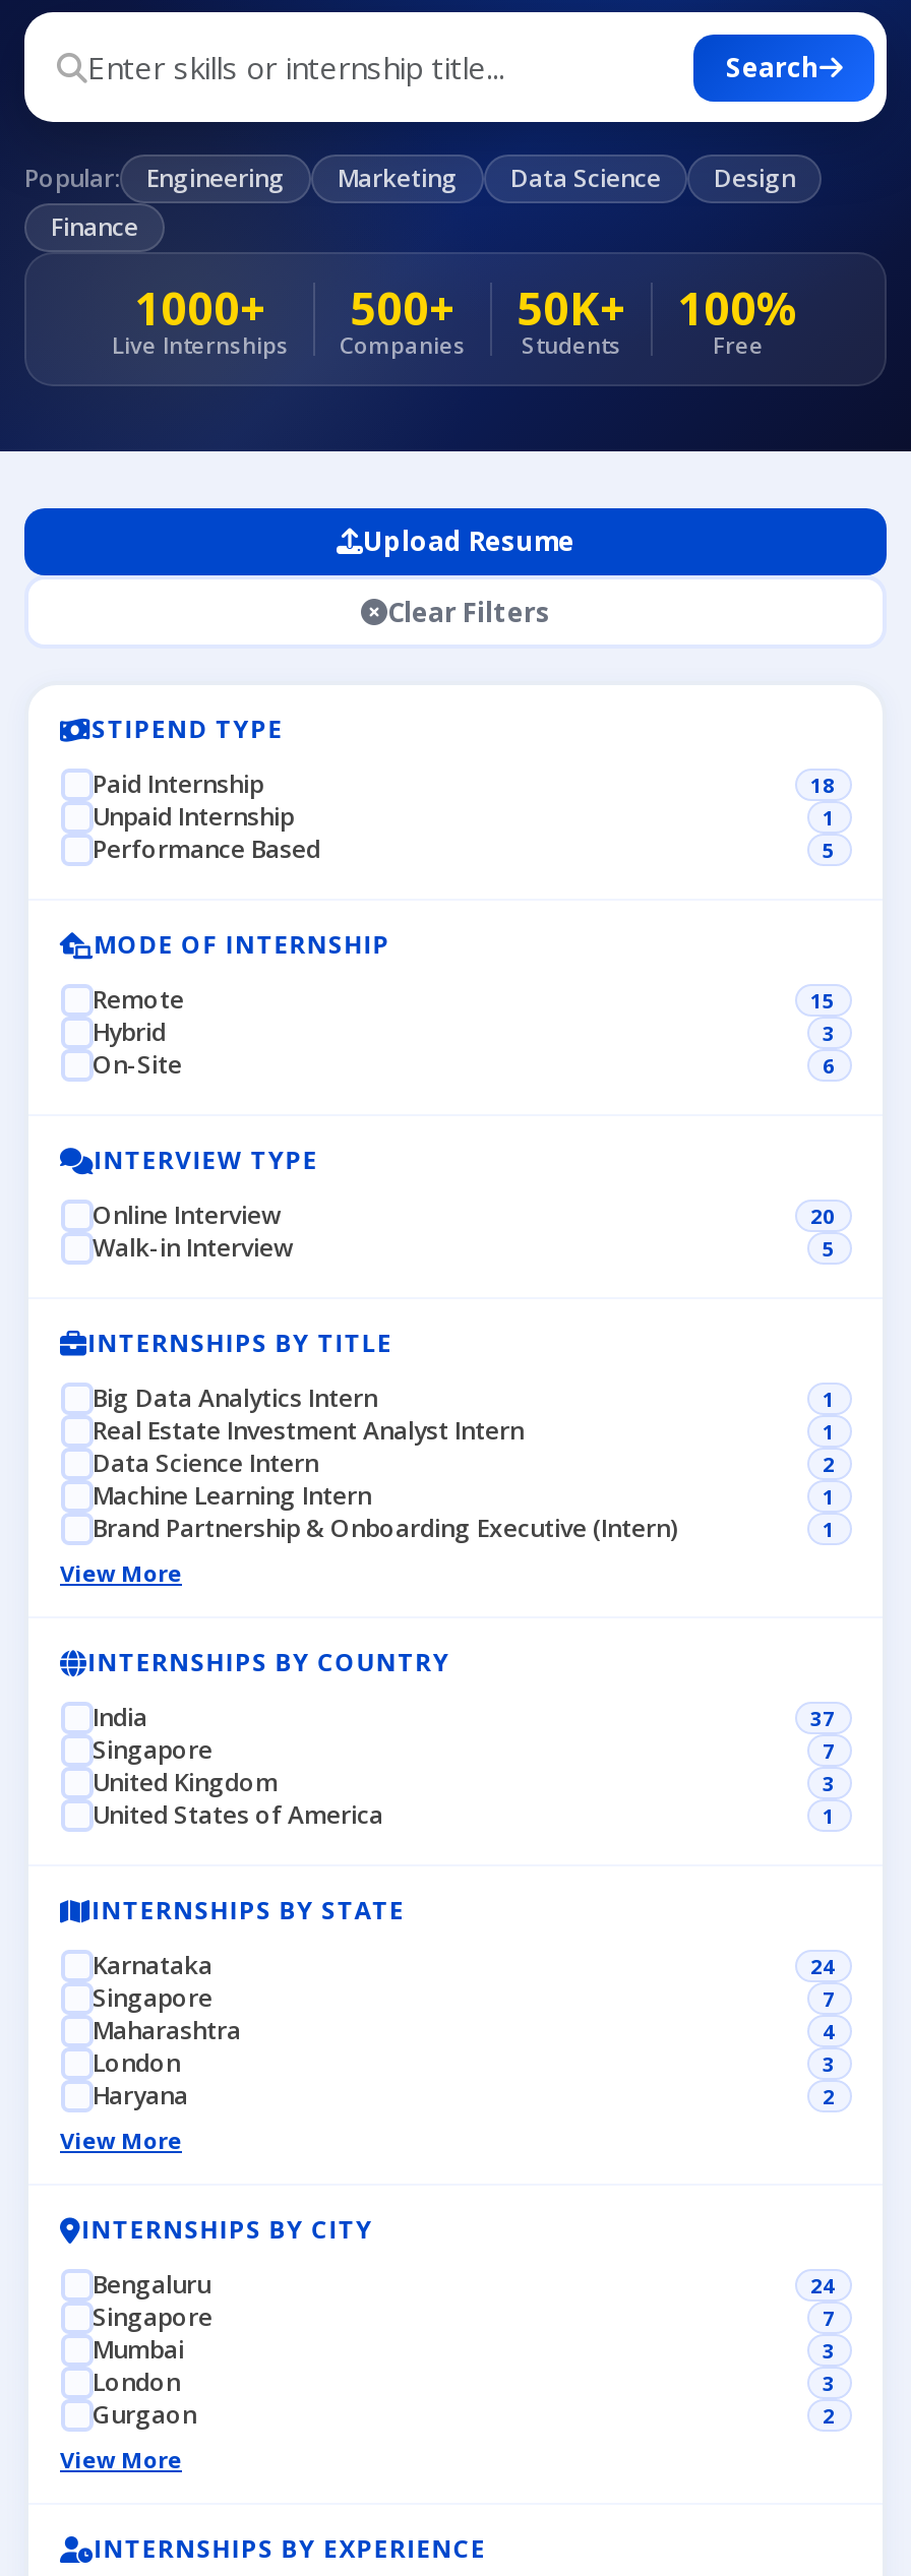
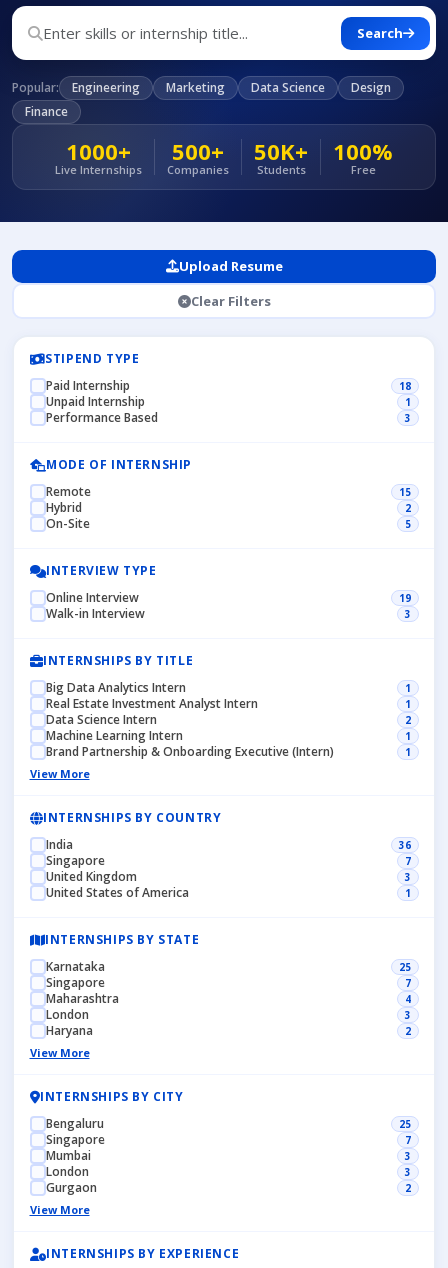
- 5
+ 3

- 3
+ 2

- 6
+ 5

- 20
+ 19

- 5
+ 3

- 37
+ 36

- 24
+ 25

- 24
+ 25
